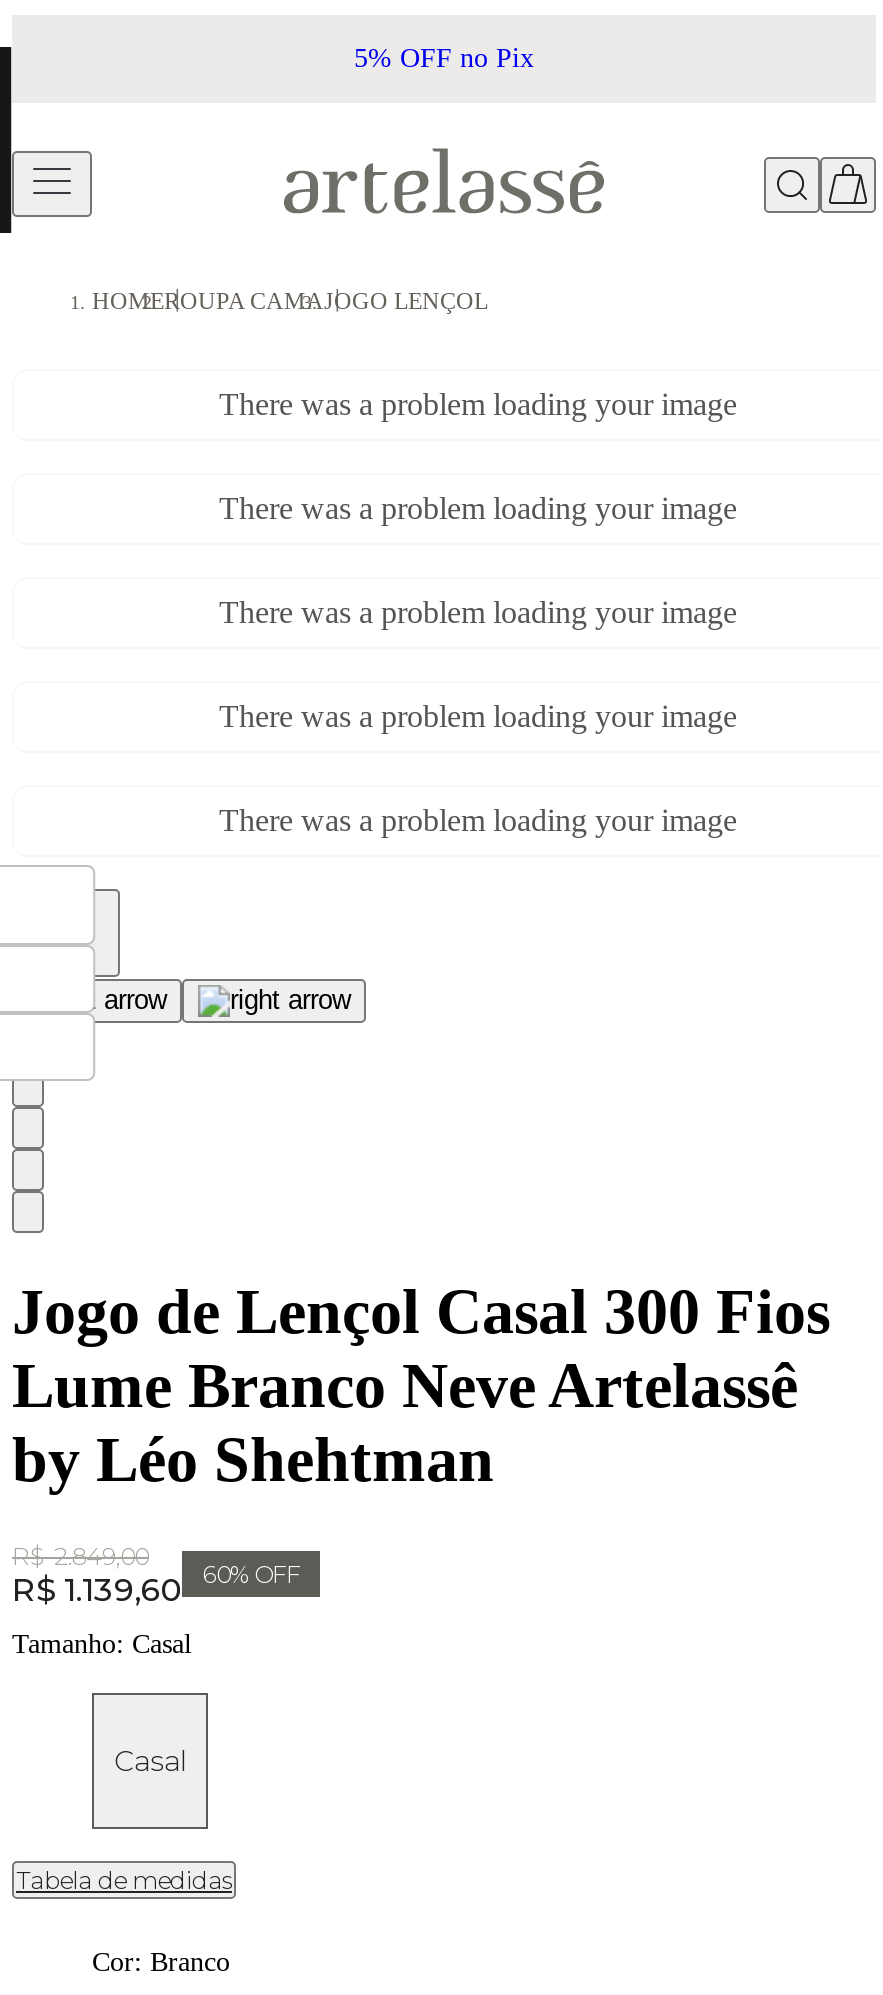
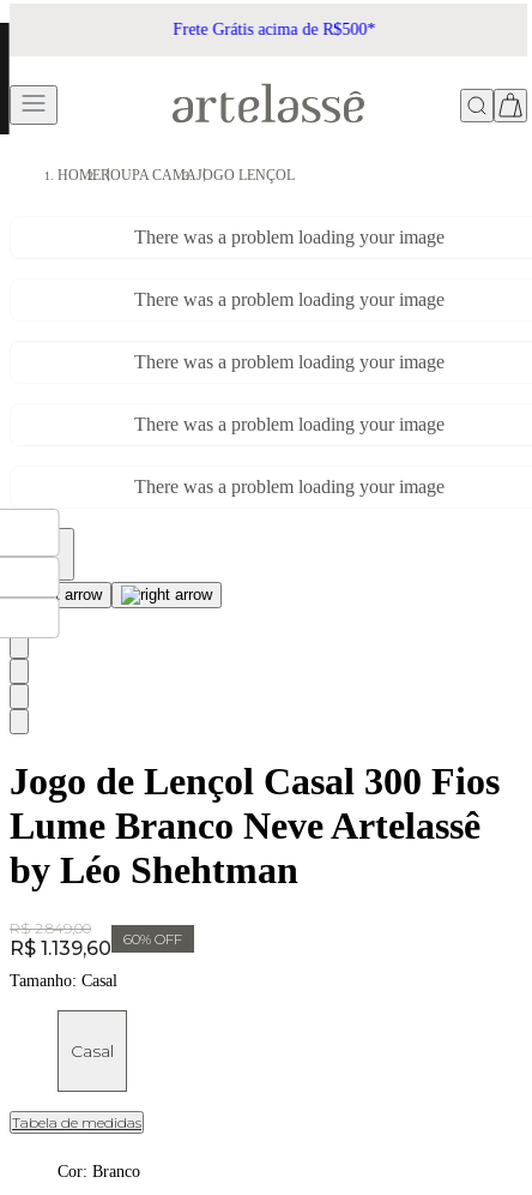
- 5% OFF no Pix
+ Frete Grátis acima de R$500*
